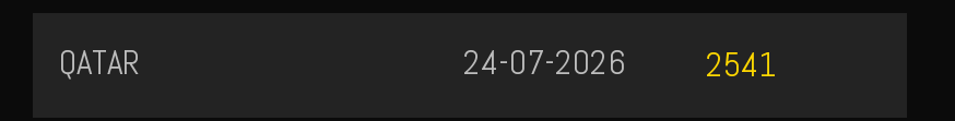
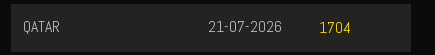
- 24-07-2026
+ 21-07-2026

- 2541
+ 1704
